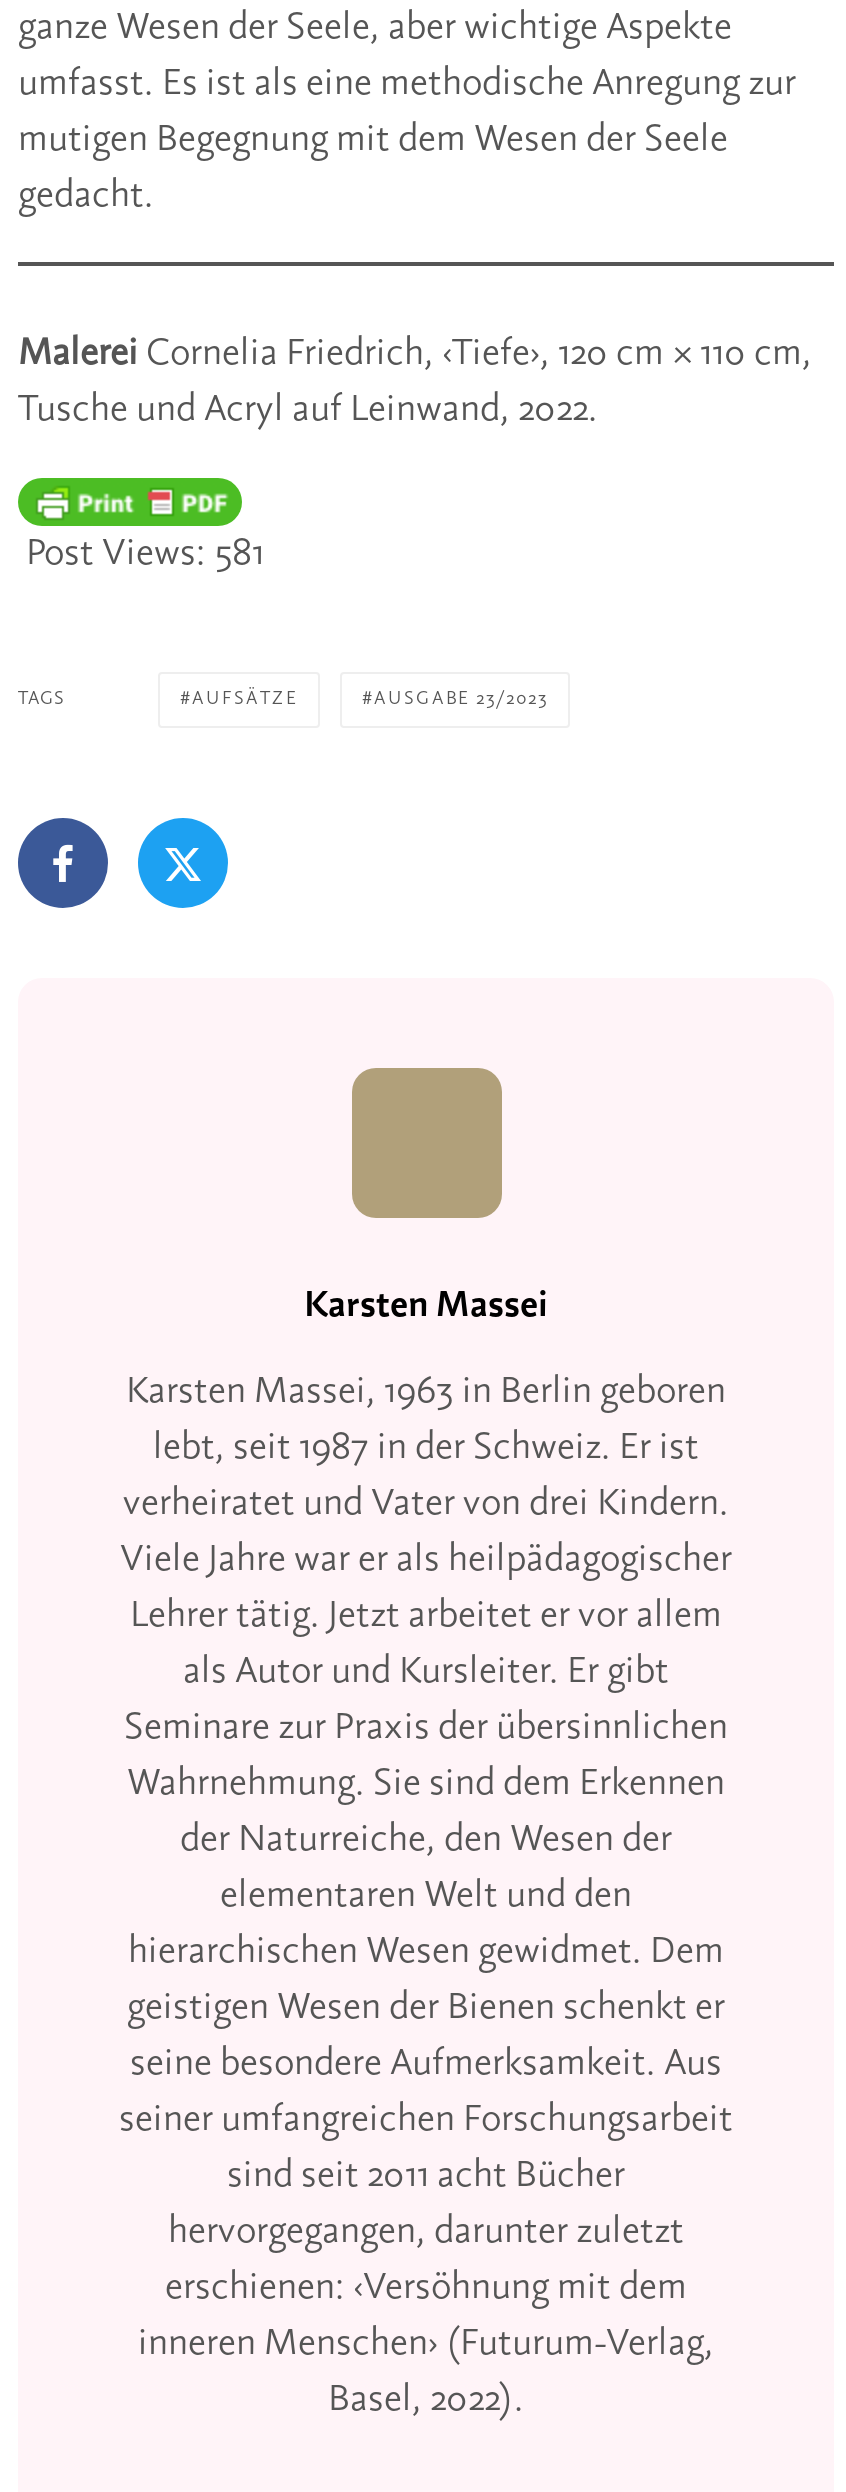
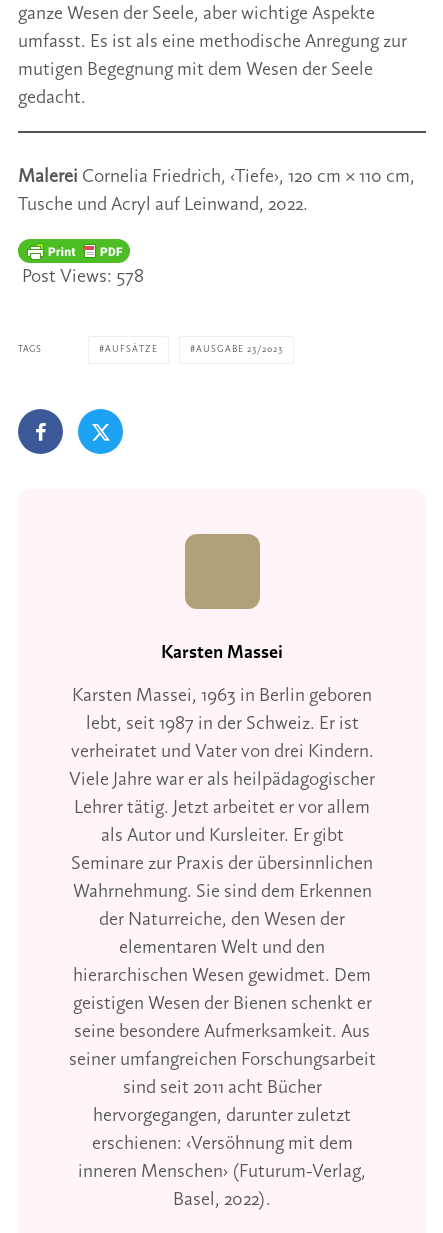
- Post Views: 581
+ Post Views: 578
